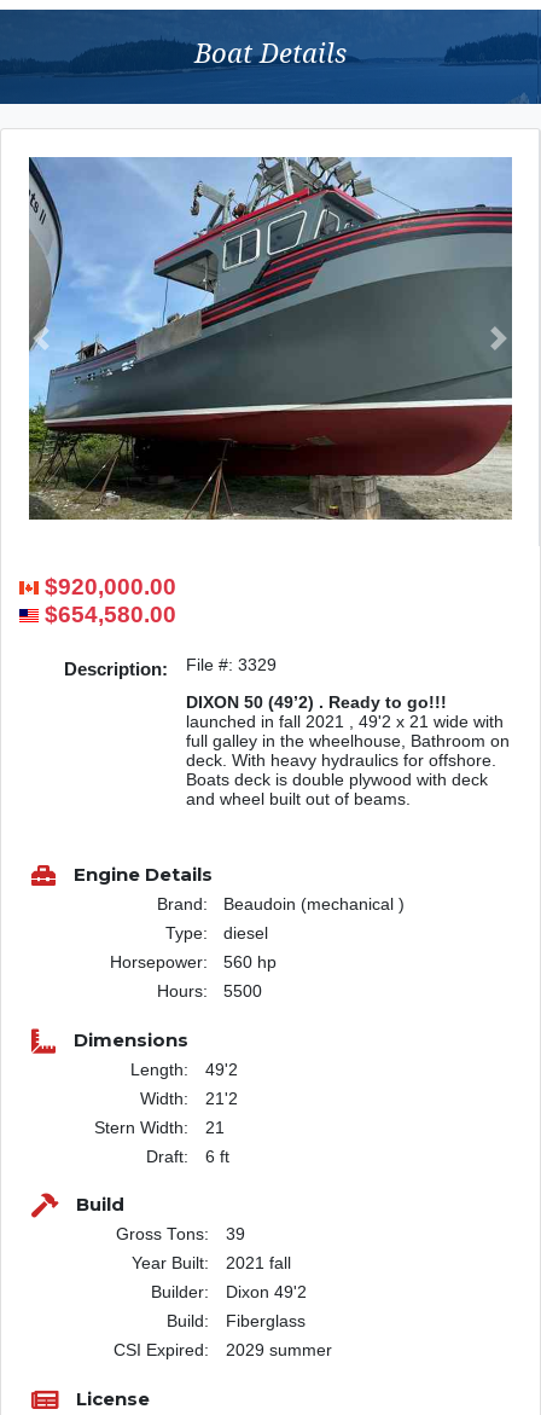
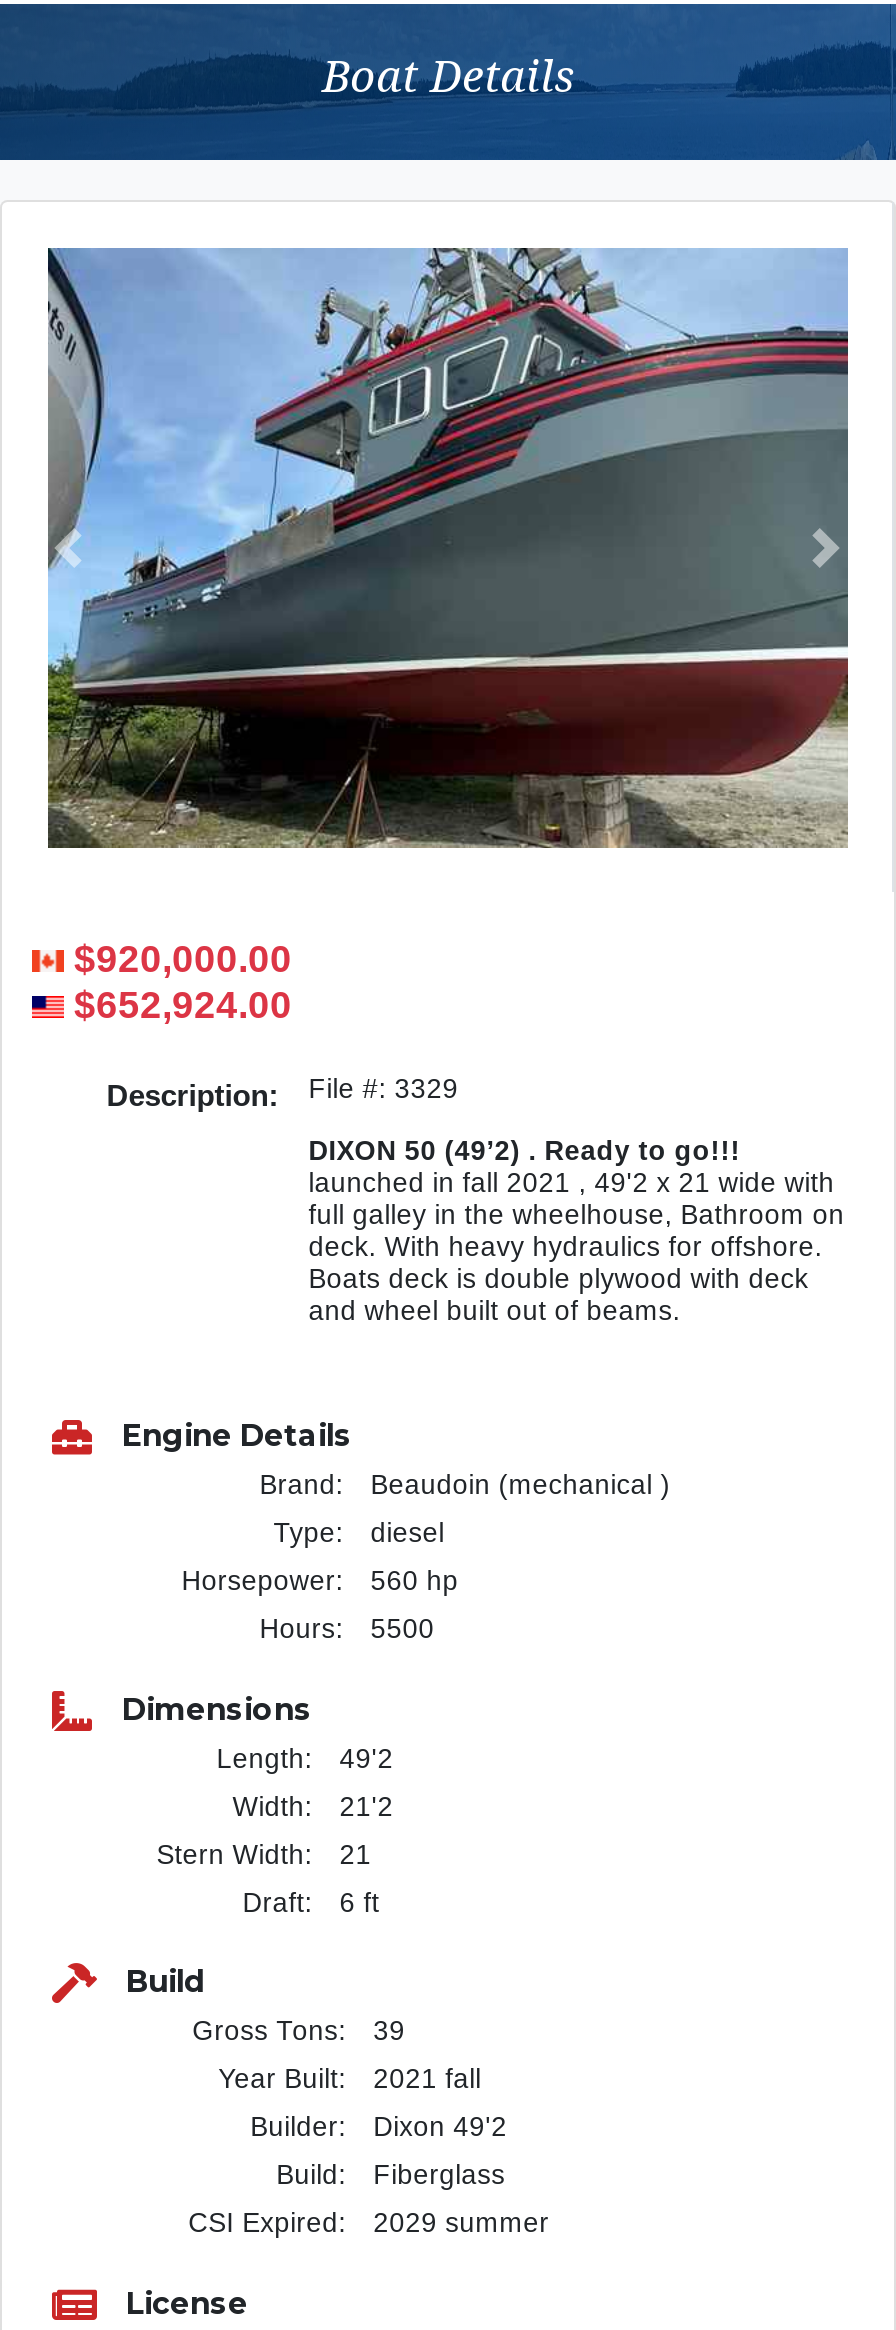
- $654,580.00
+ $652,924.00
